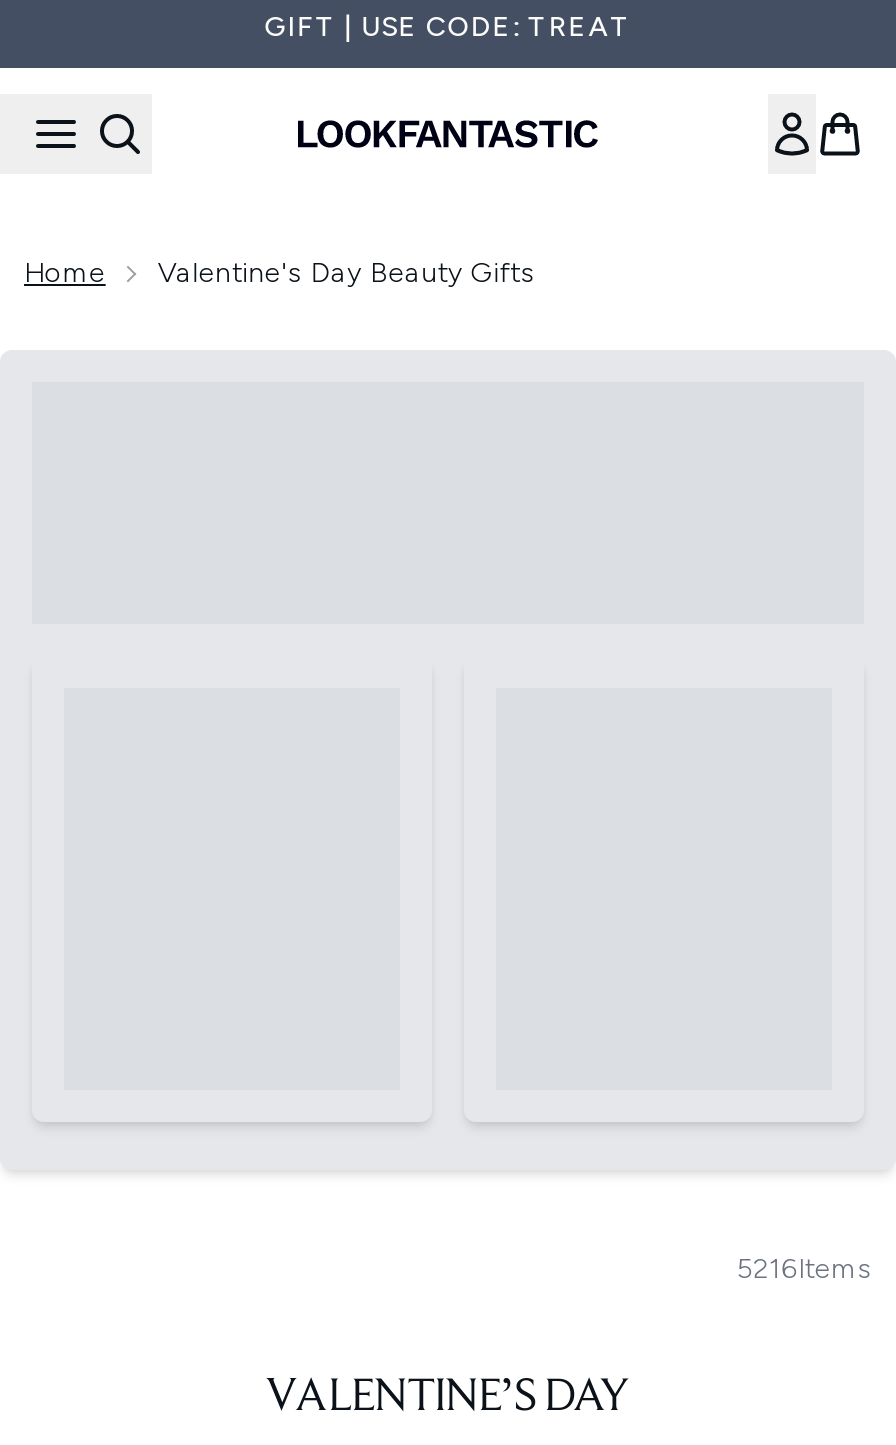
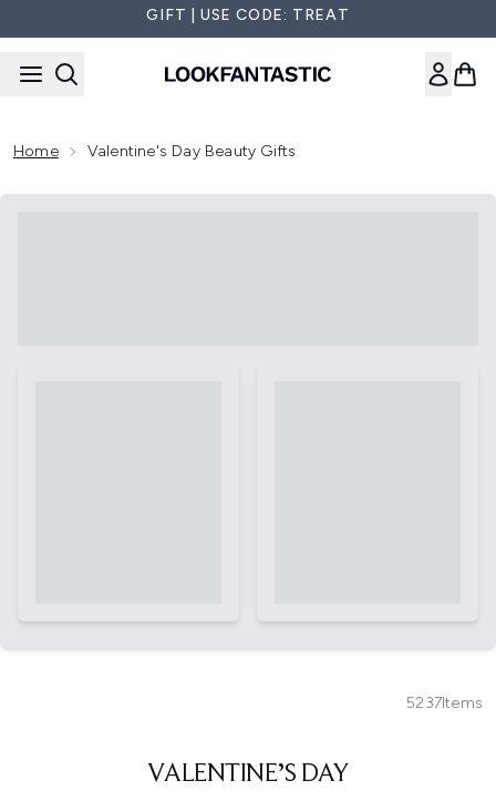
- 5216Items
+ 5237Items
